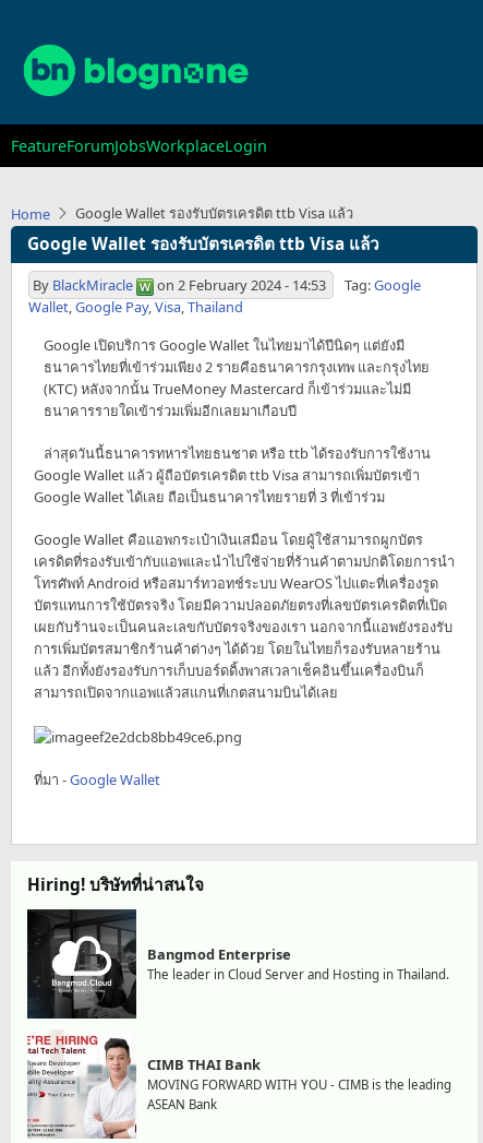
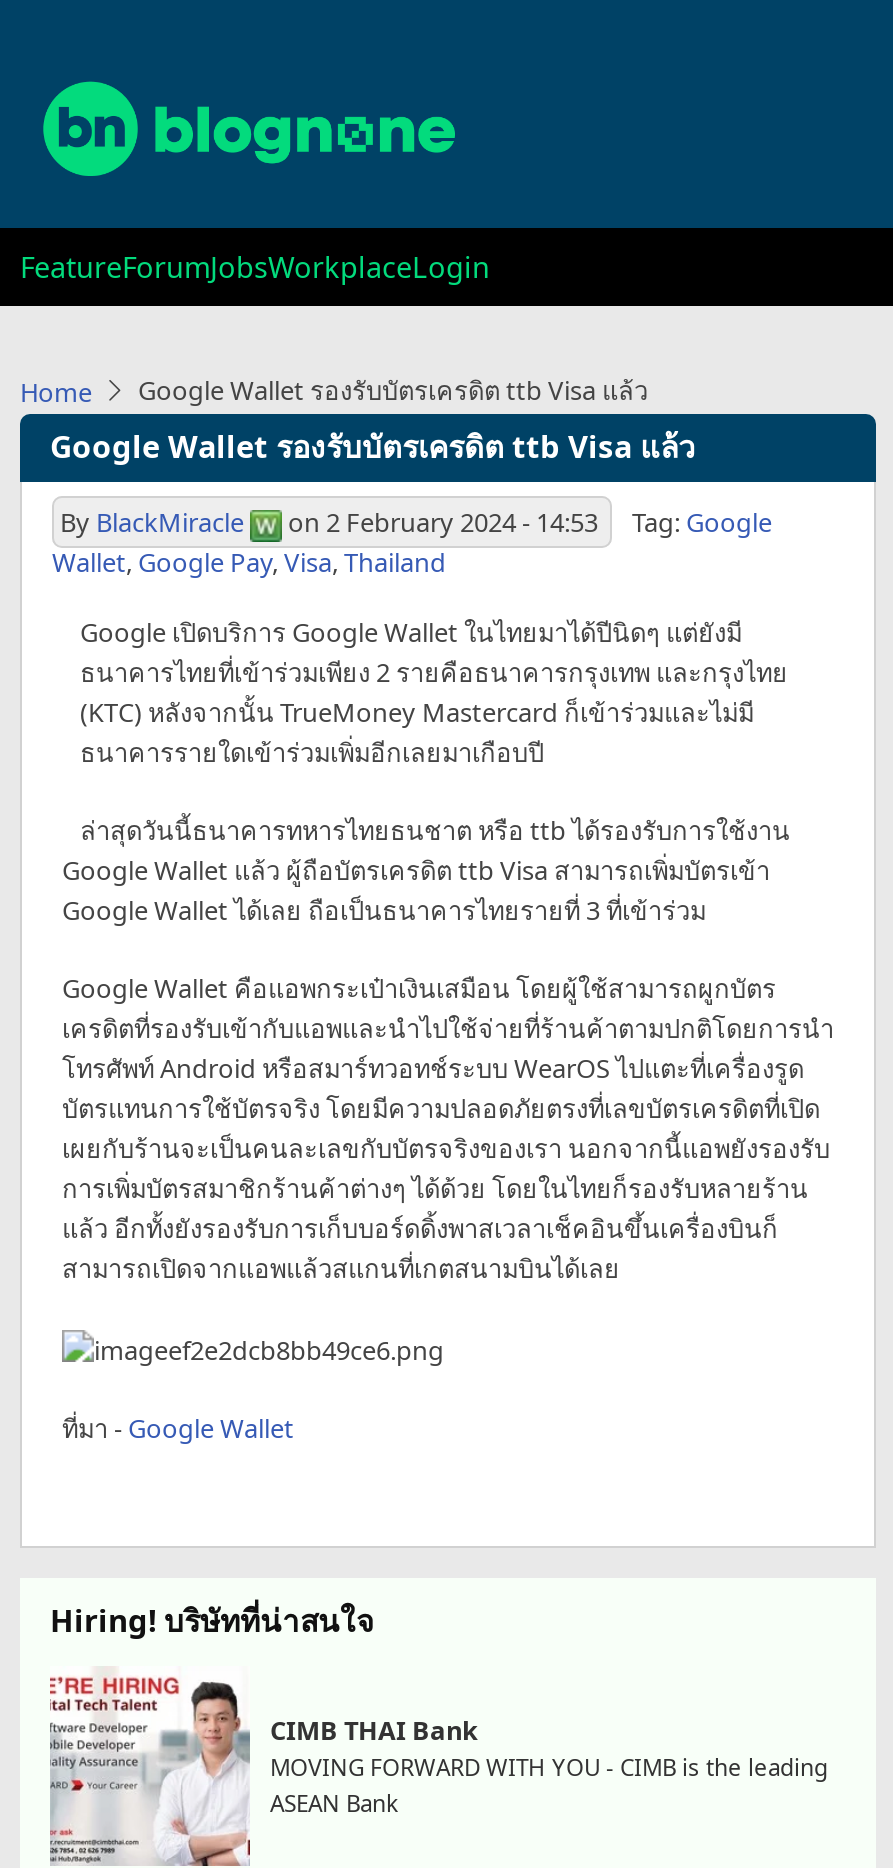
- [image]
- Bangmod Enterprise
- The leader in Cloud Server and Hosting in Thailand.
